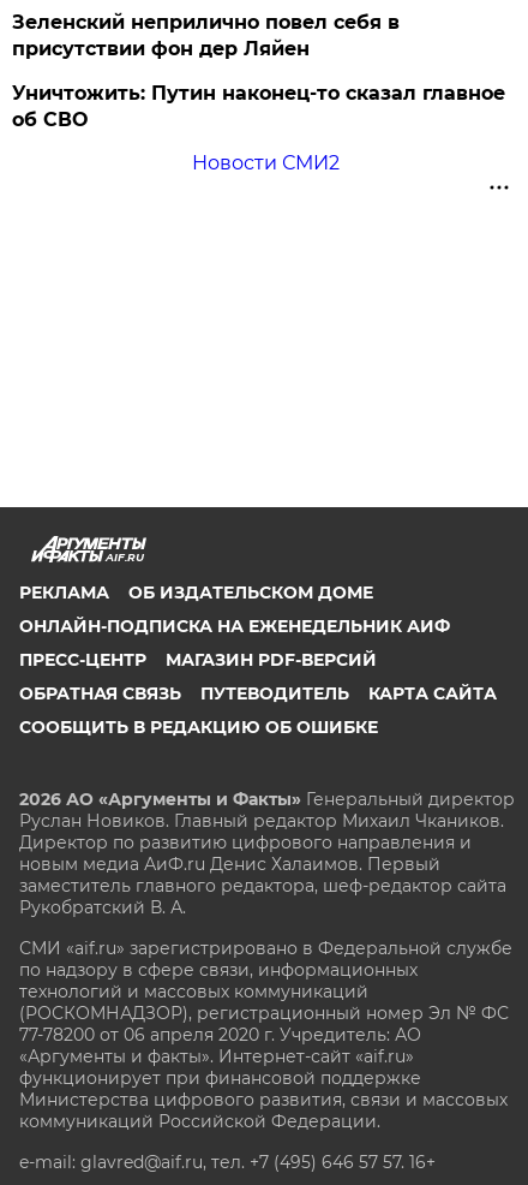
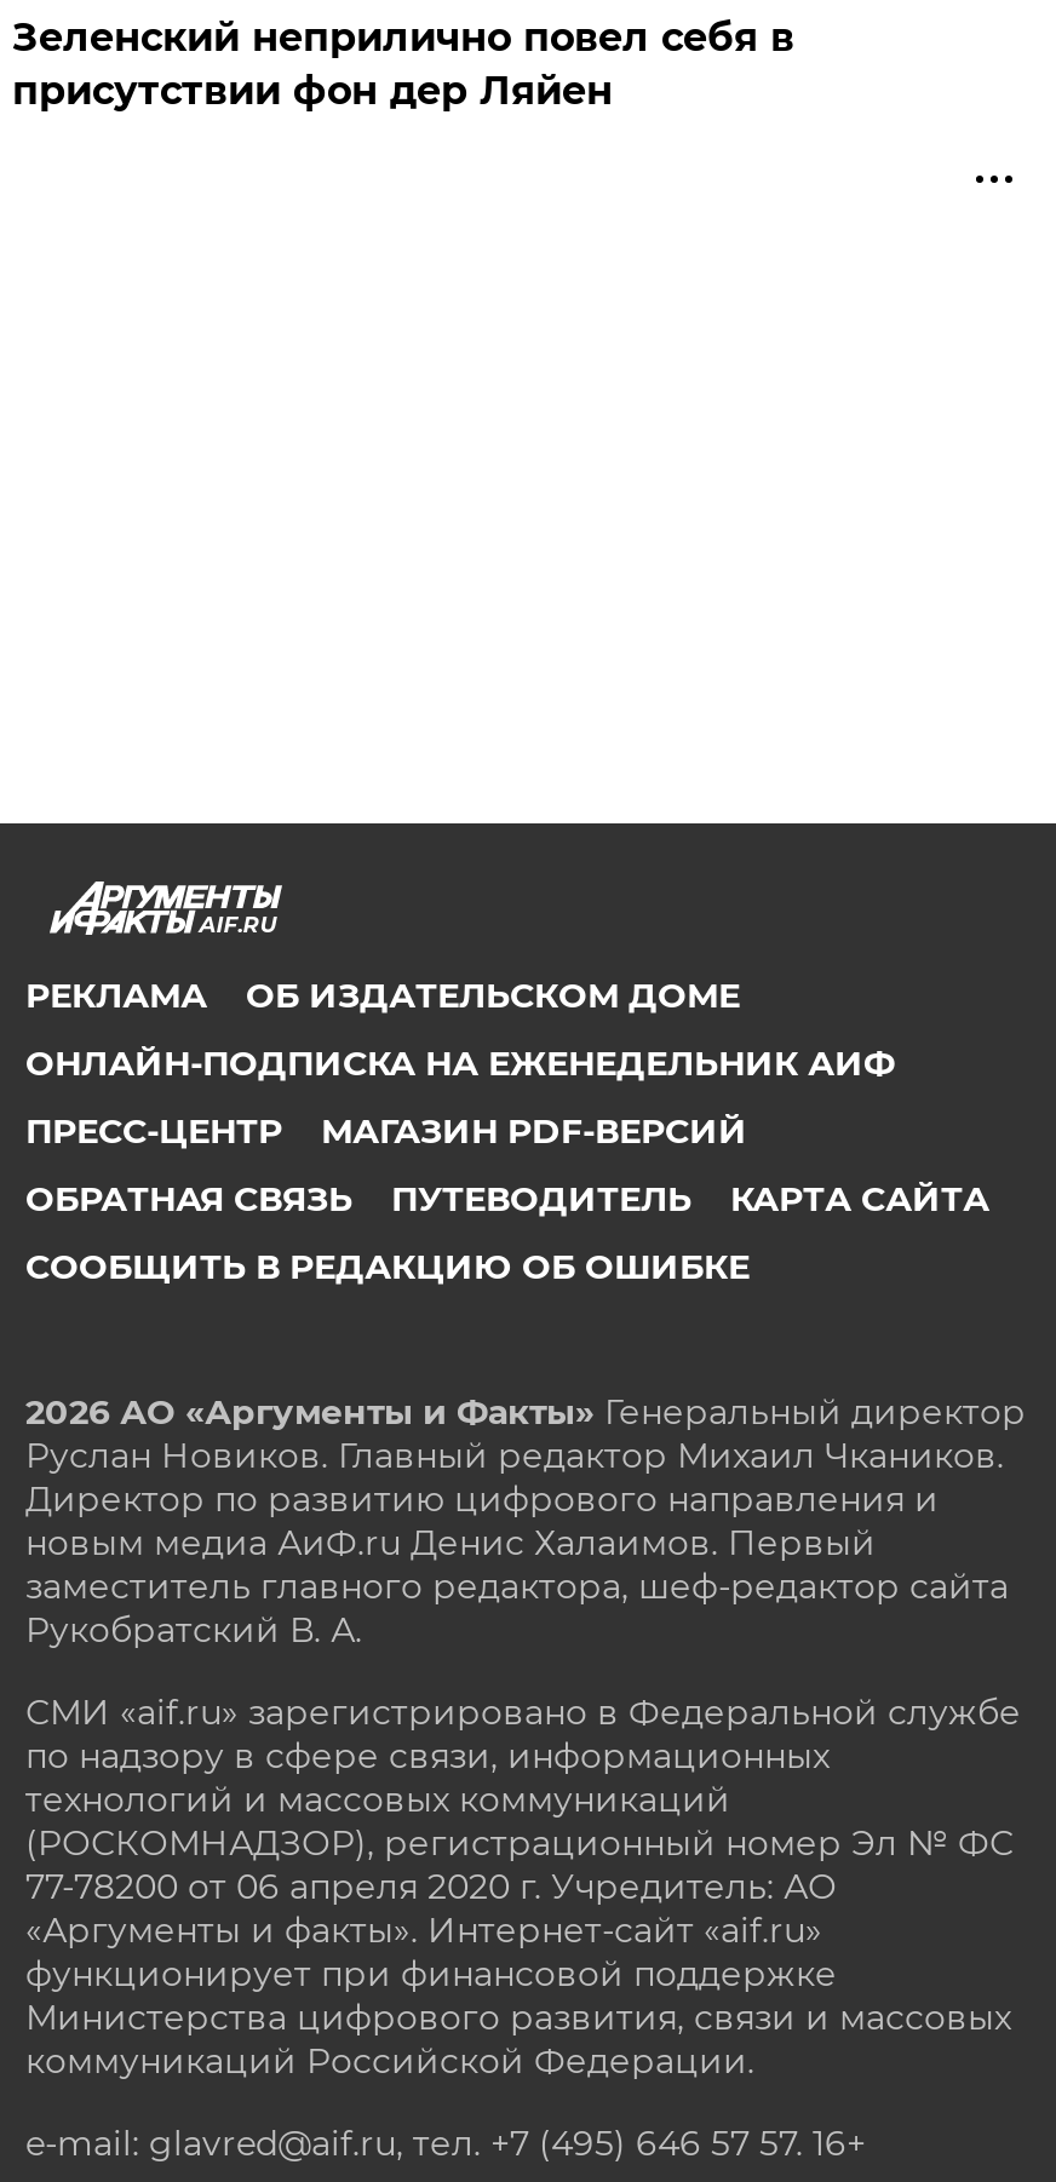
- Уничтожить: Путин наконец-то сказал главное
- об СВО
- Новости СМИ2
